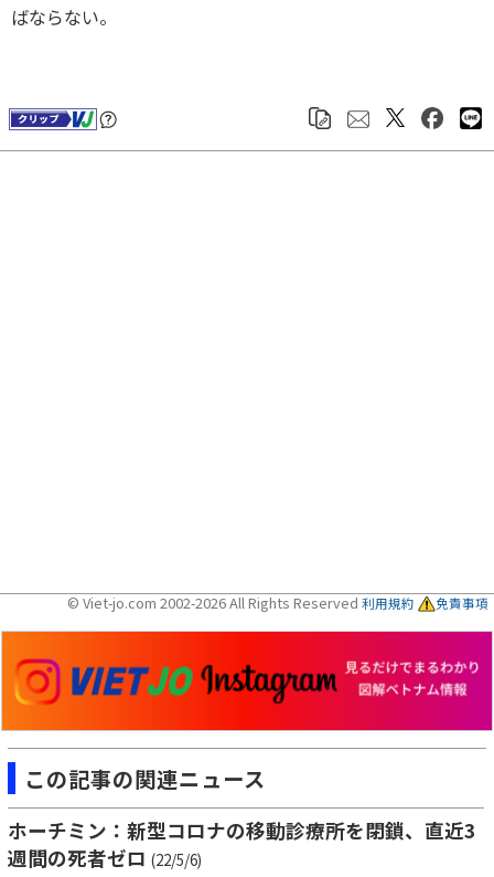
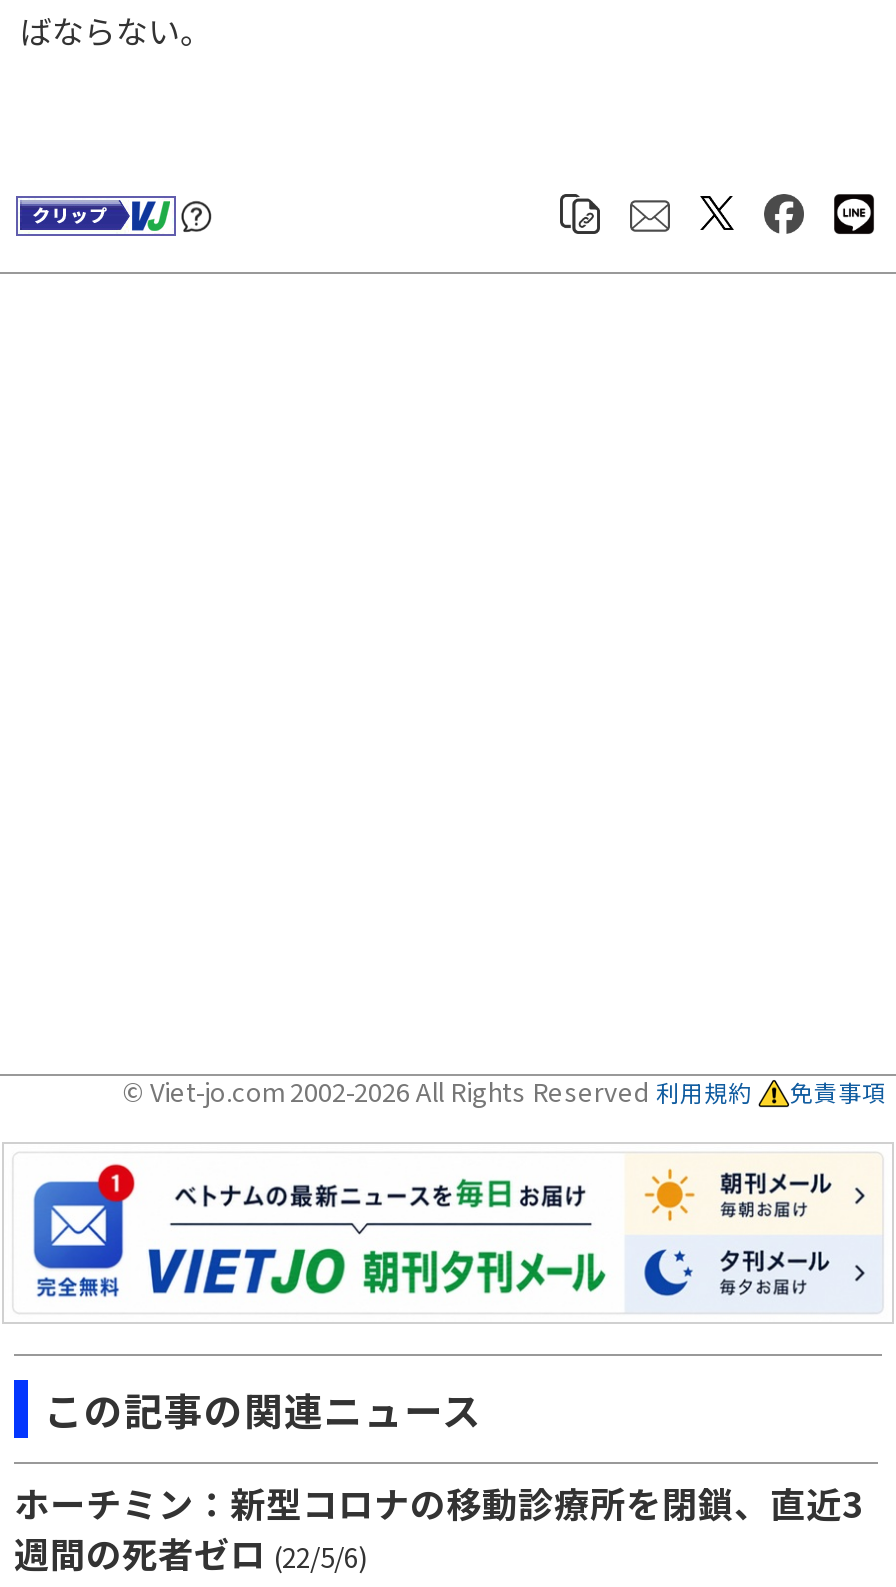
- [image]
+ [image]
